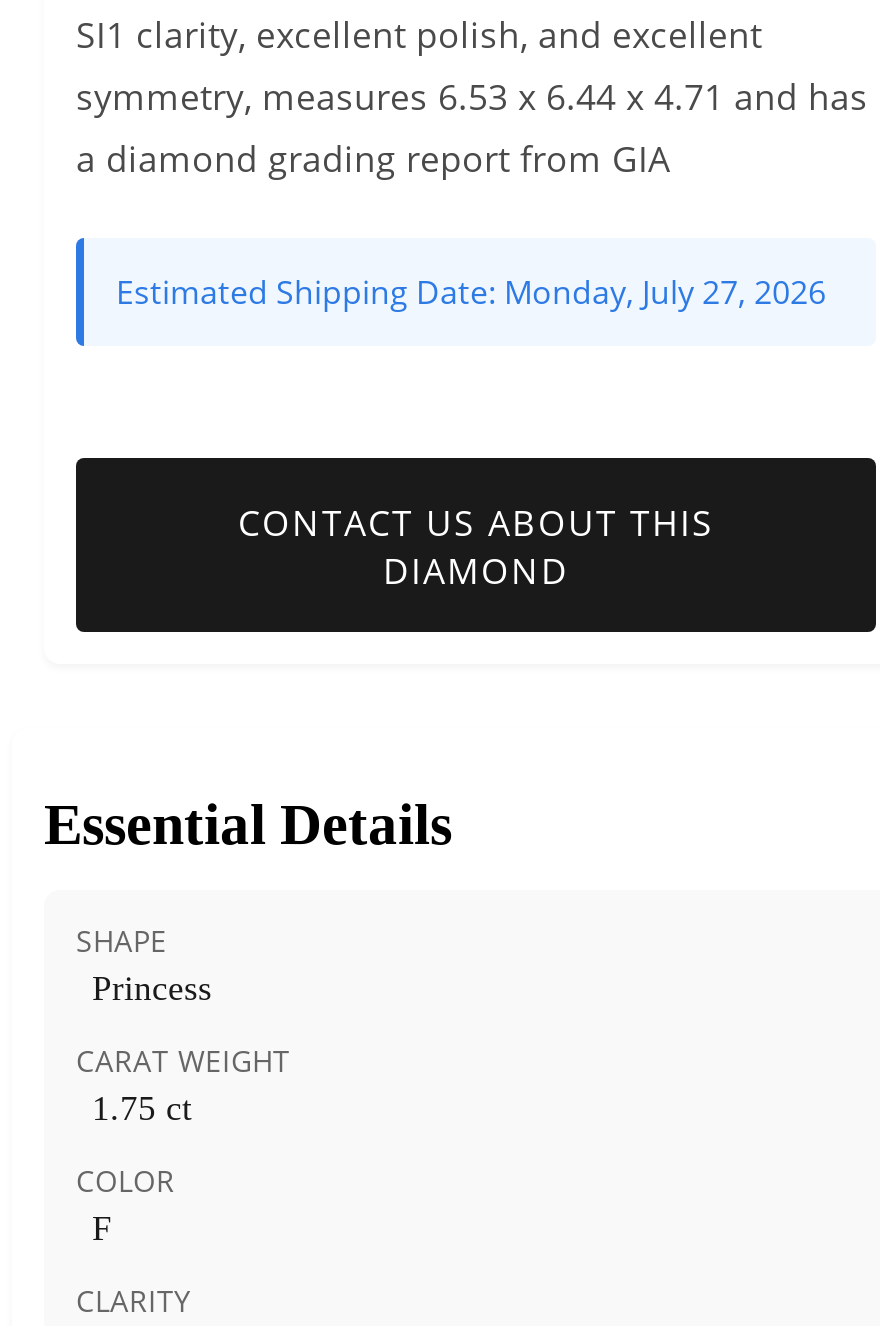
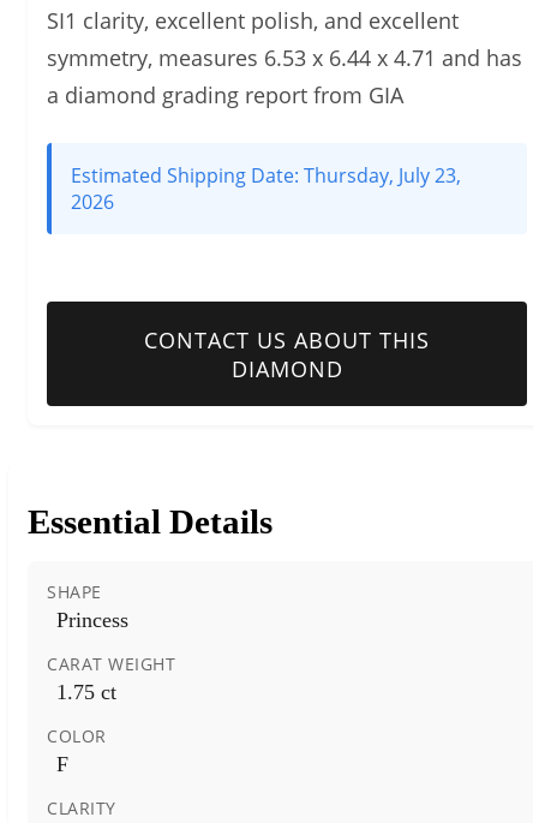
- Estimated Shipping Date: Monday, July 27, 2026
+ Estimated Shipping Date: Thursday, July 23,
+ 2026
